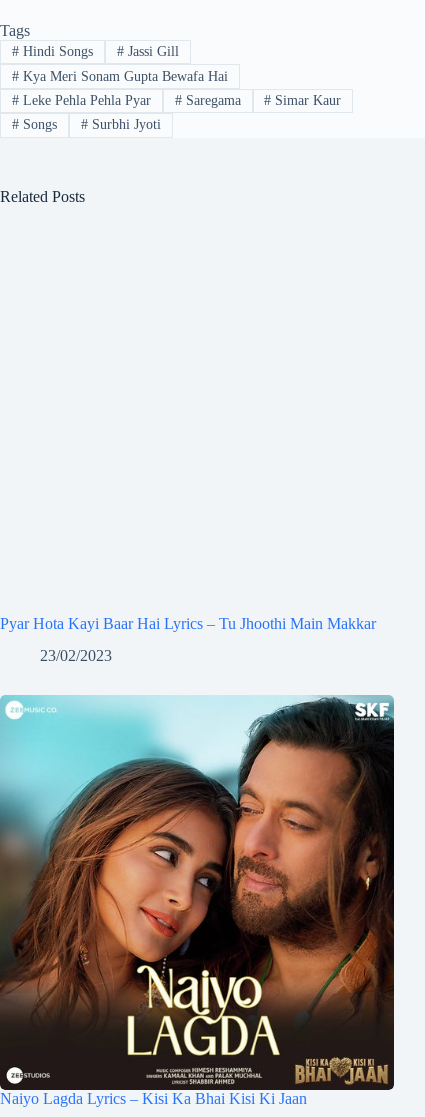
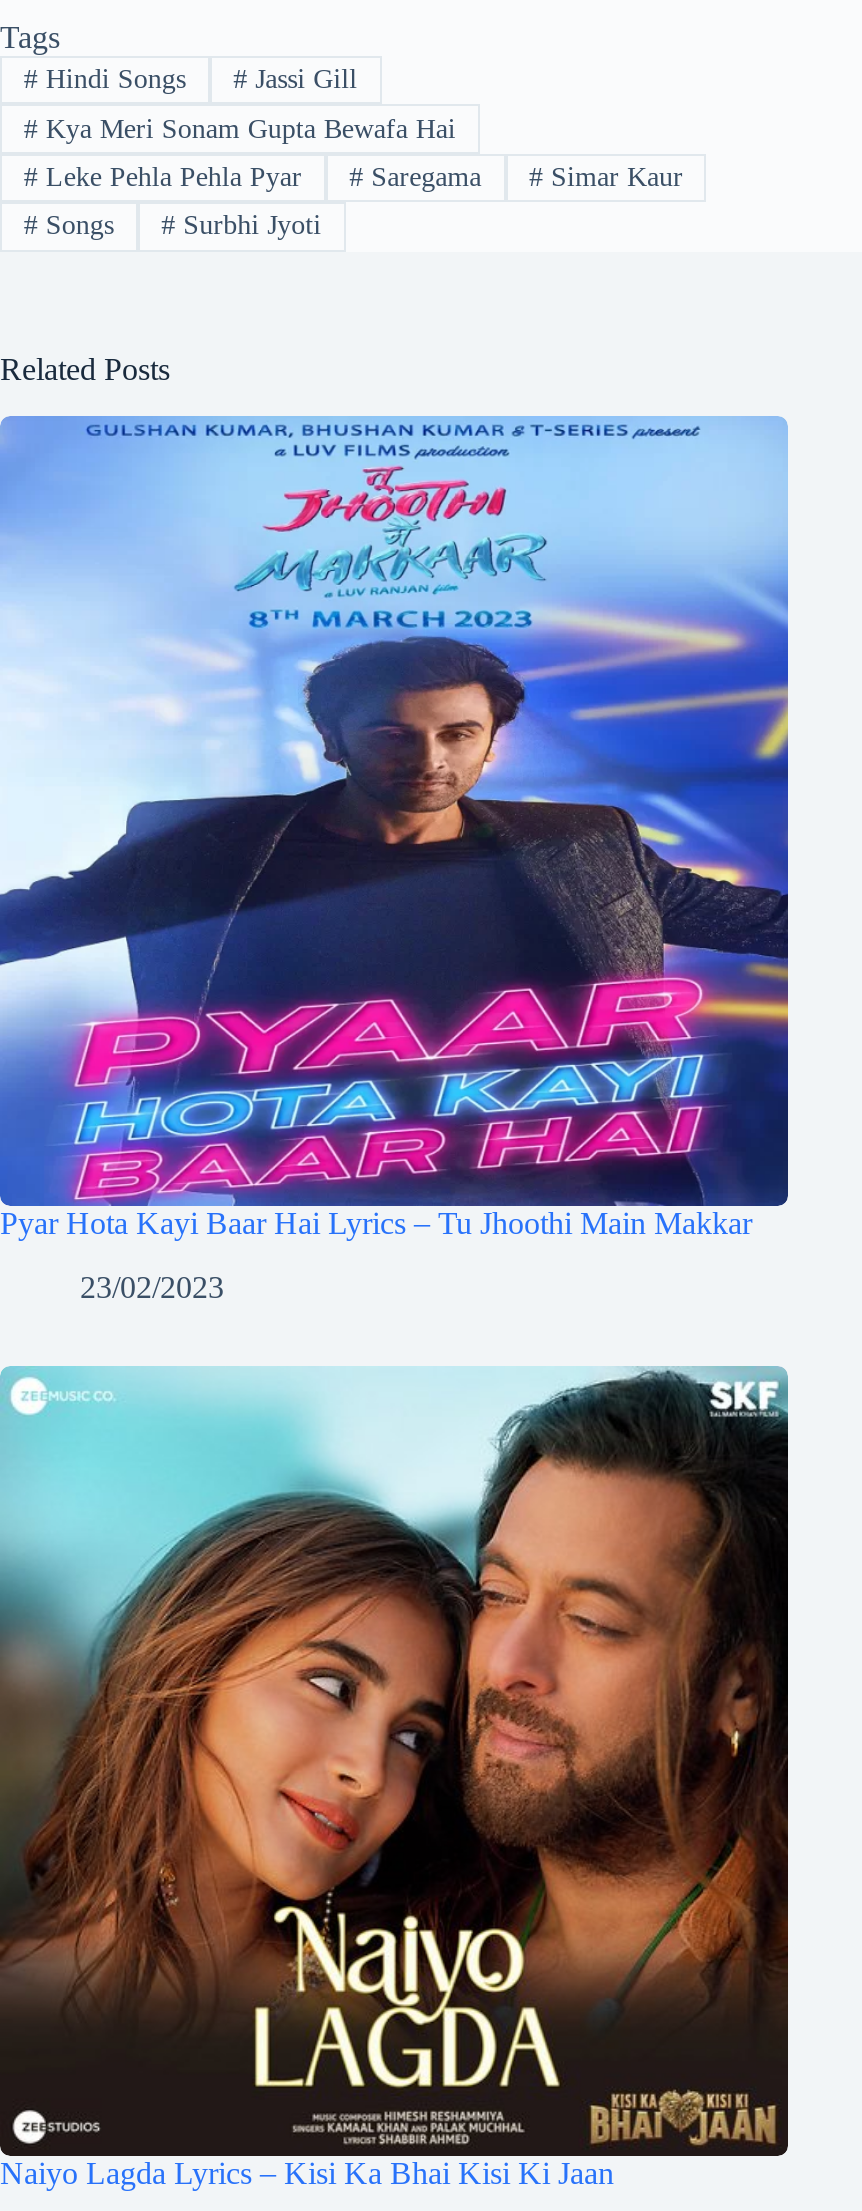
+ [image]
